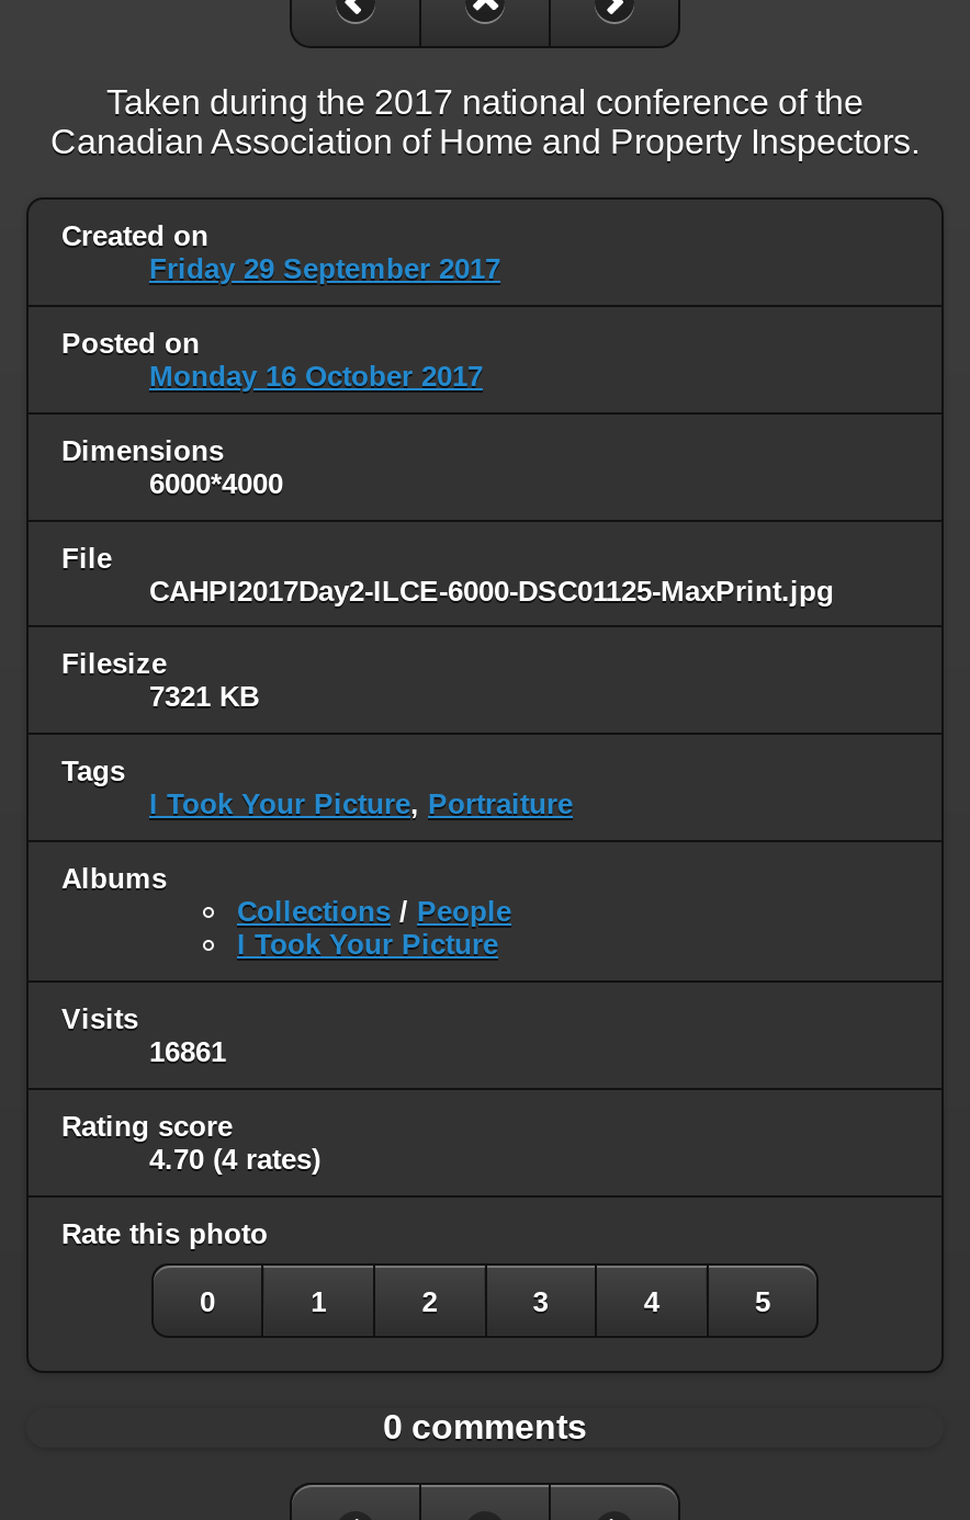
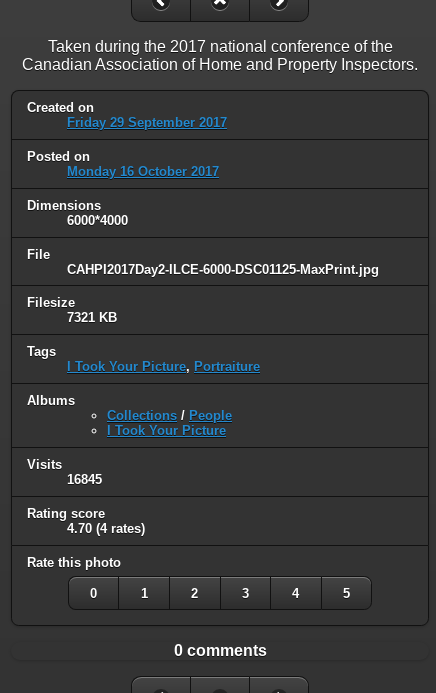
- 16861
+ 16845
